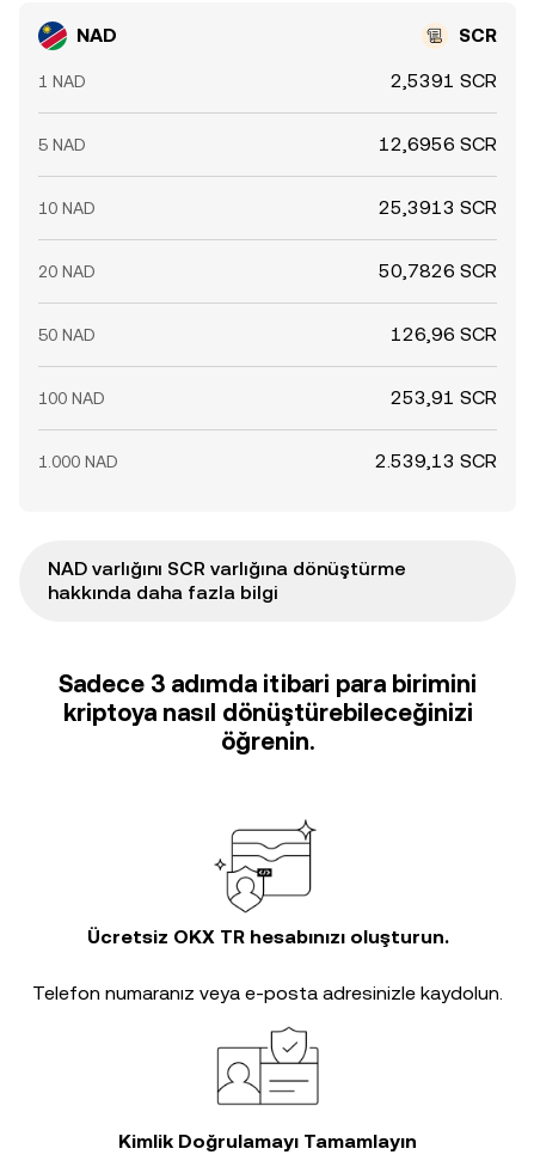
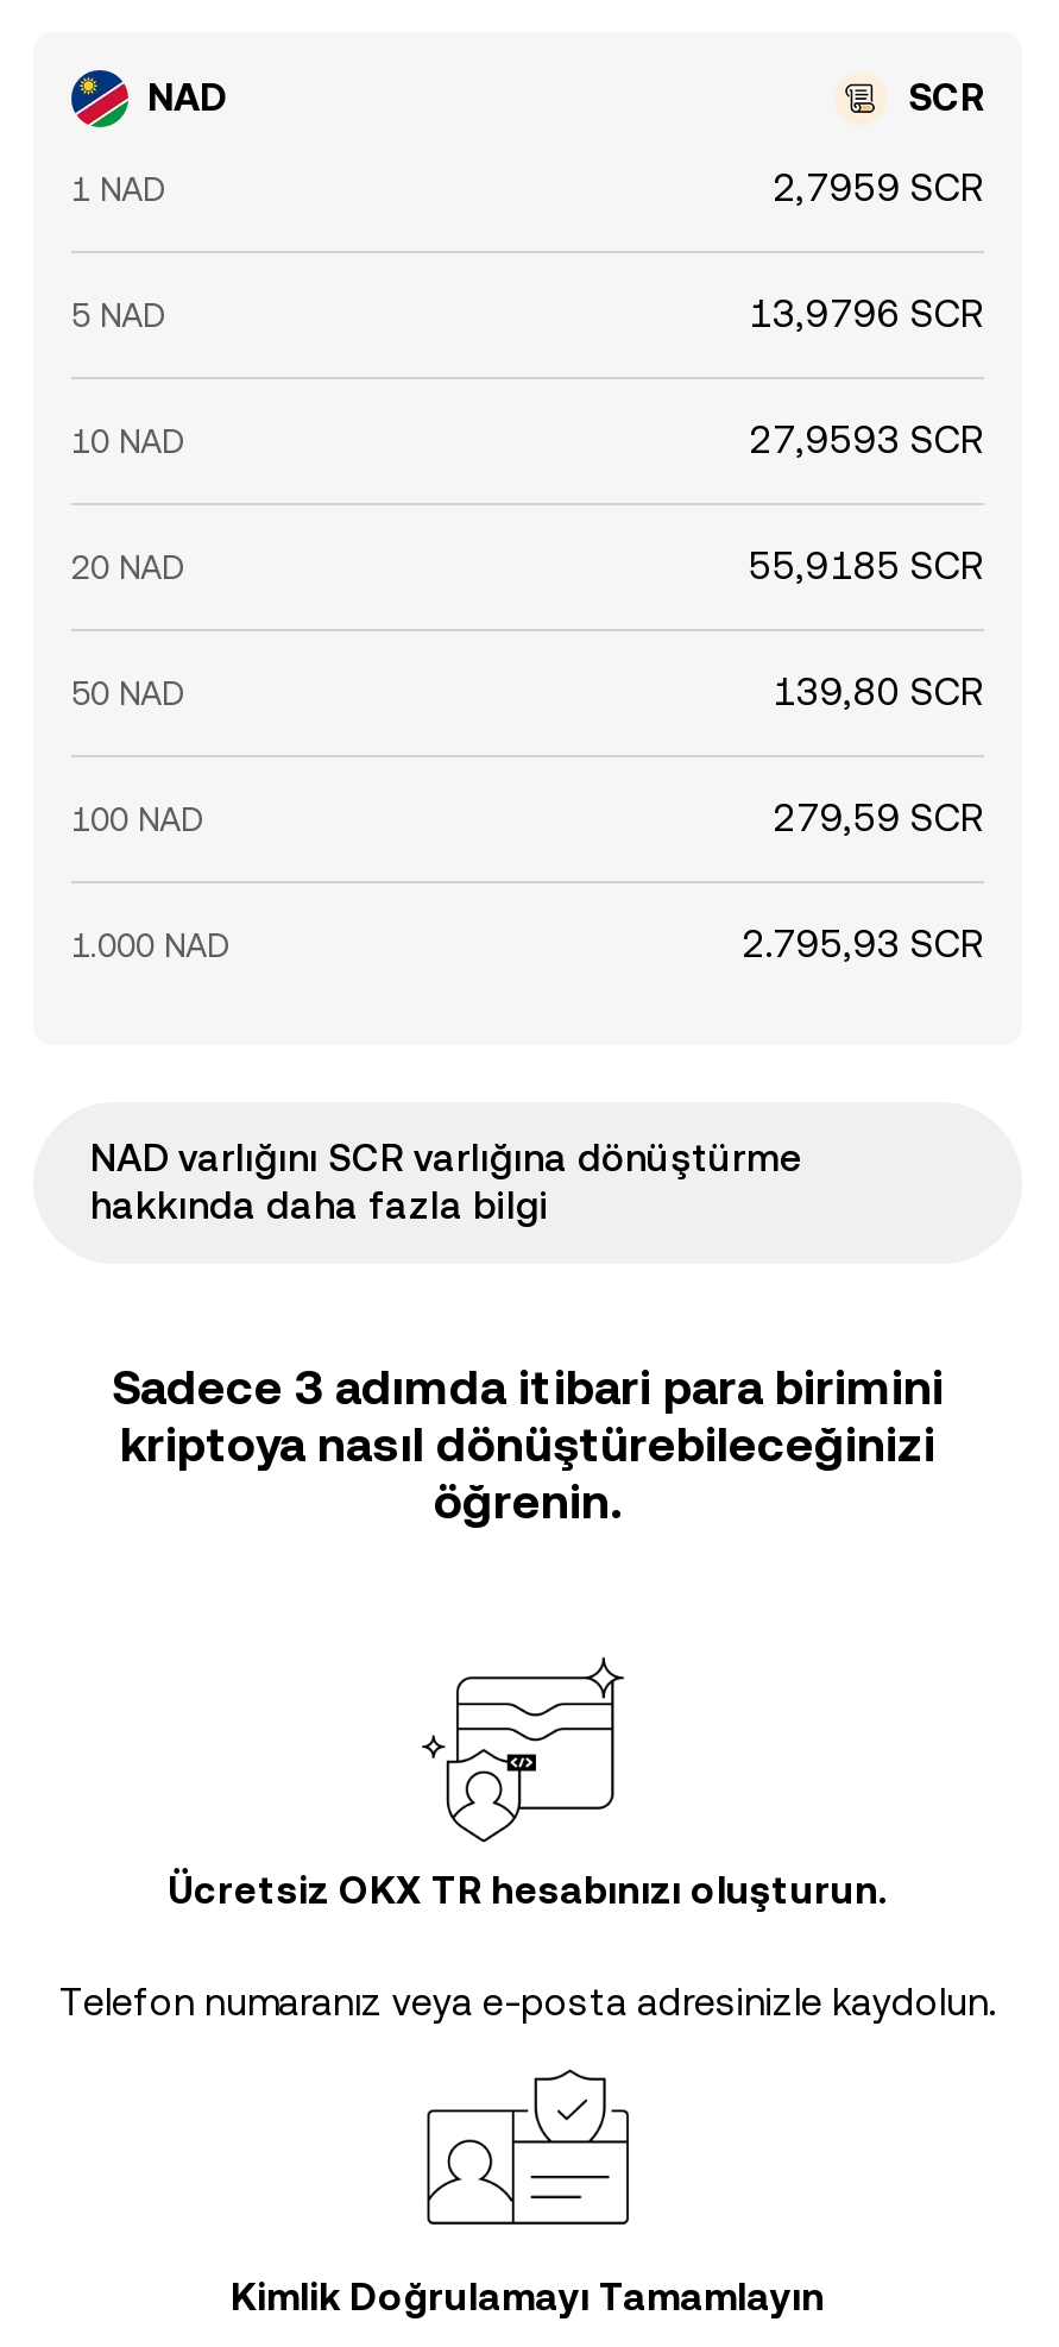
- 2,5391 SCR
+ 2,7959 SCR

- 12,6956 SCR
+ 13,9796 SCR

- 25,3913 SCR
+ 27,9593 SCR

- 50,7826 SCR
+ 55,9185 SCR

- 126,96 SCR
+ 139,80 SCR

- 253,91 SCR
+ 279,59 SCR

- 2.539,13 SCR
+ 2.795,93 SCR
